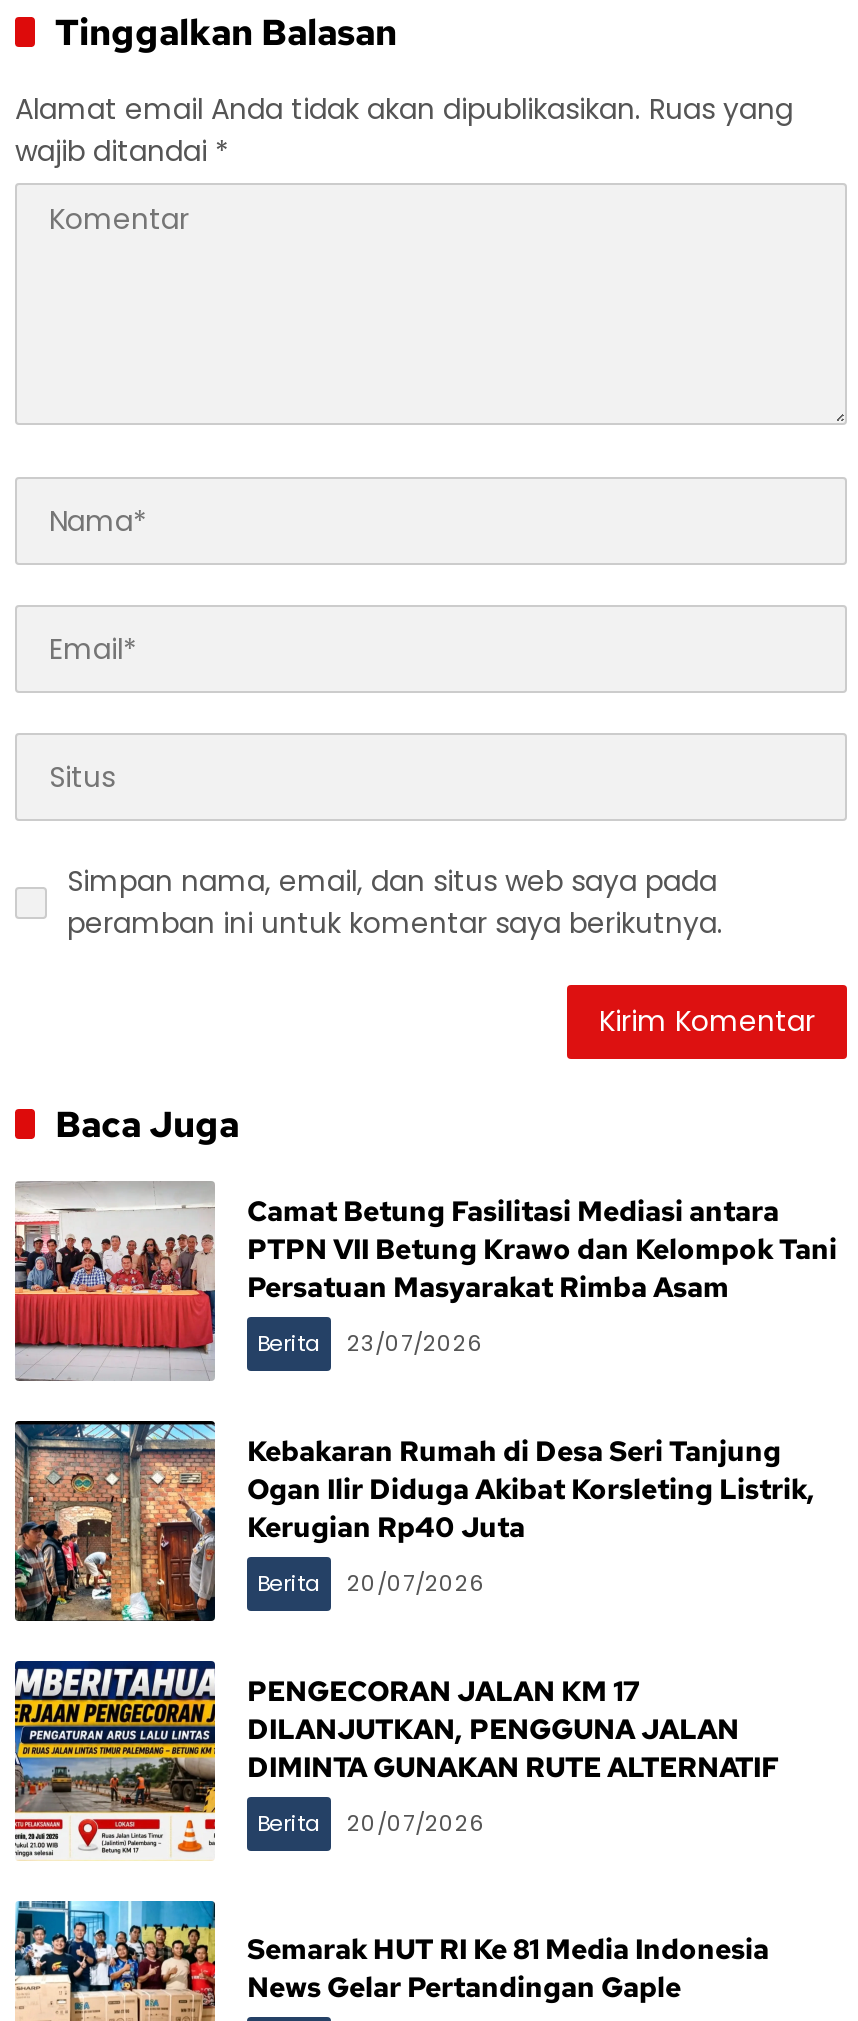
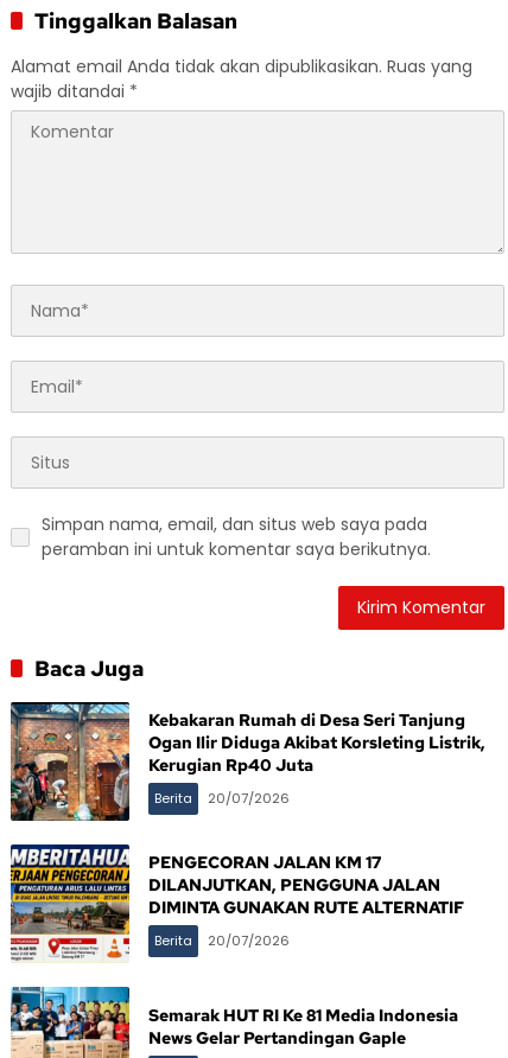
- [image]
- Camat Betung Fasilitasi Mediasi antara
- PTPN VII Betung Krawo dan Kelompok Tani
- Persatuan Masyarakat Rimba Asam
- Berita
- 23/07/2026
